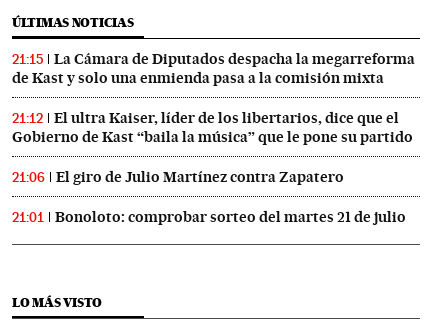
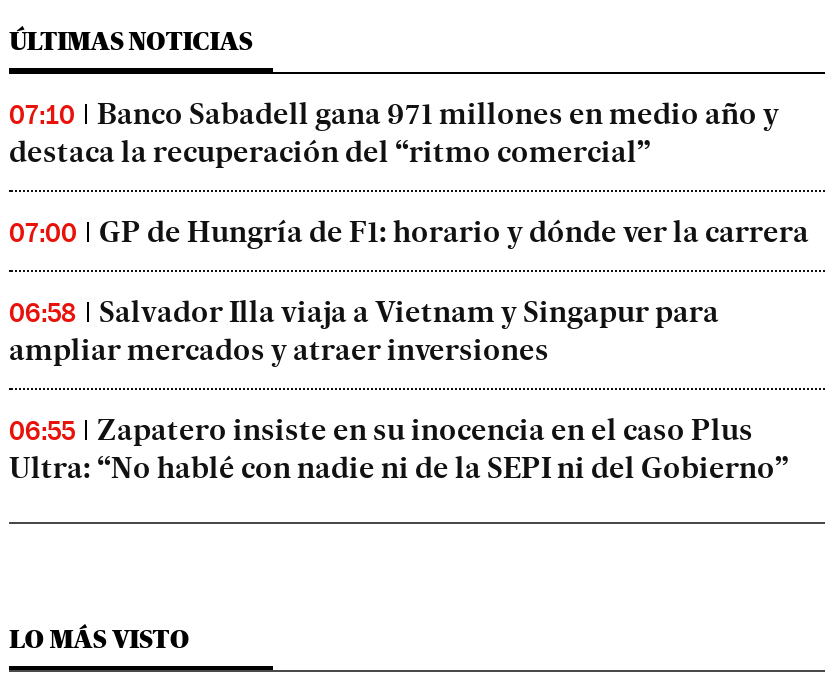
- 21:15
- La Cámara de Diputados despacha la megarreforma
- de Kast y solo una enmienda pasa a la comisión mixta
+ 07:10
+ Banco Sabadell gana 971 millones en medio año y
+ destaca la recuperación del “ritmo comercial”

- 21:12
- El ultra Kaiser, líder de los libertarios, dice que el
- Gobierno de Kast “baila la música” que le pone su partido
+ 07:00
+ GP de Hungría de F1: horario y dónde ver la carrera

- 21:06
- El giro de Julio Martínez contra Zapatero
+ 06:58
+ Salvador Illa viaja a Vietnam y Singapur para
+ ampliar mercados y atraer inversiones

- 21:01
- Bonoloto: comprobar sorteo del martes 21 de julio
+ 06:55
+ Zapatero insiste en su inocencia en el caso Plus
+ Ultra: “No hablé con nadie ni de la SEPI ni del Gobierno”
